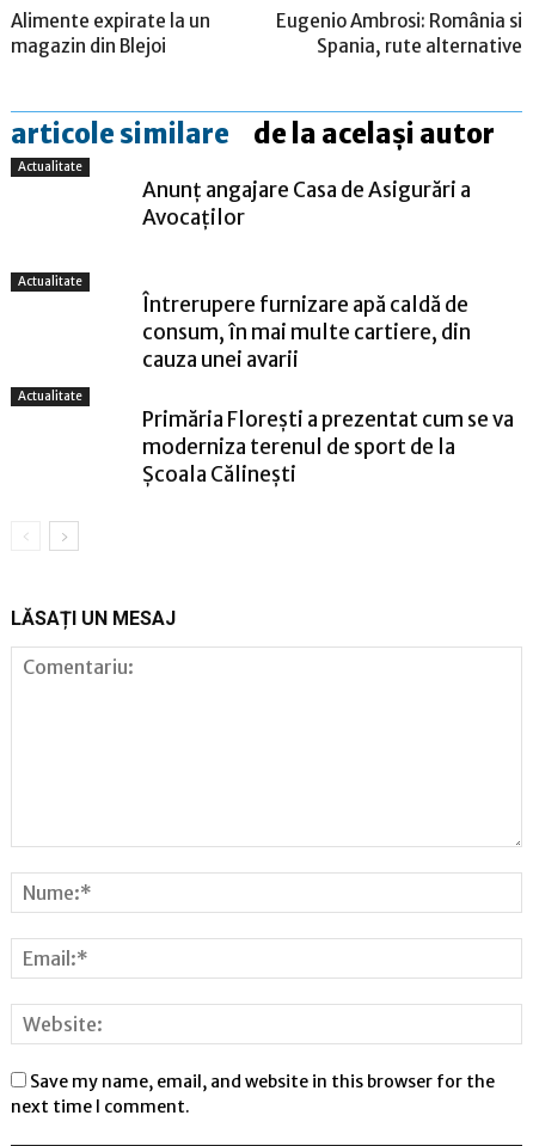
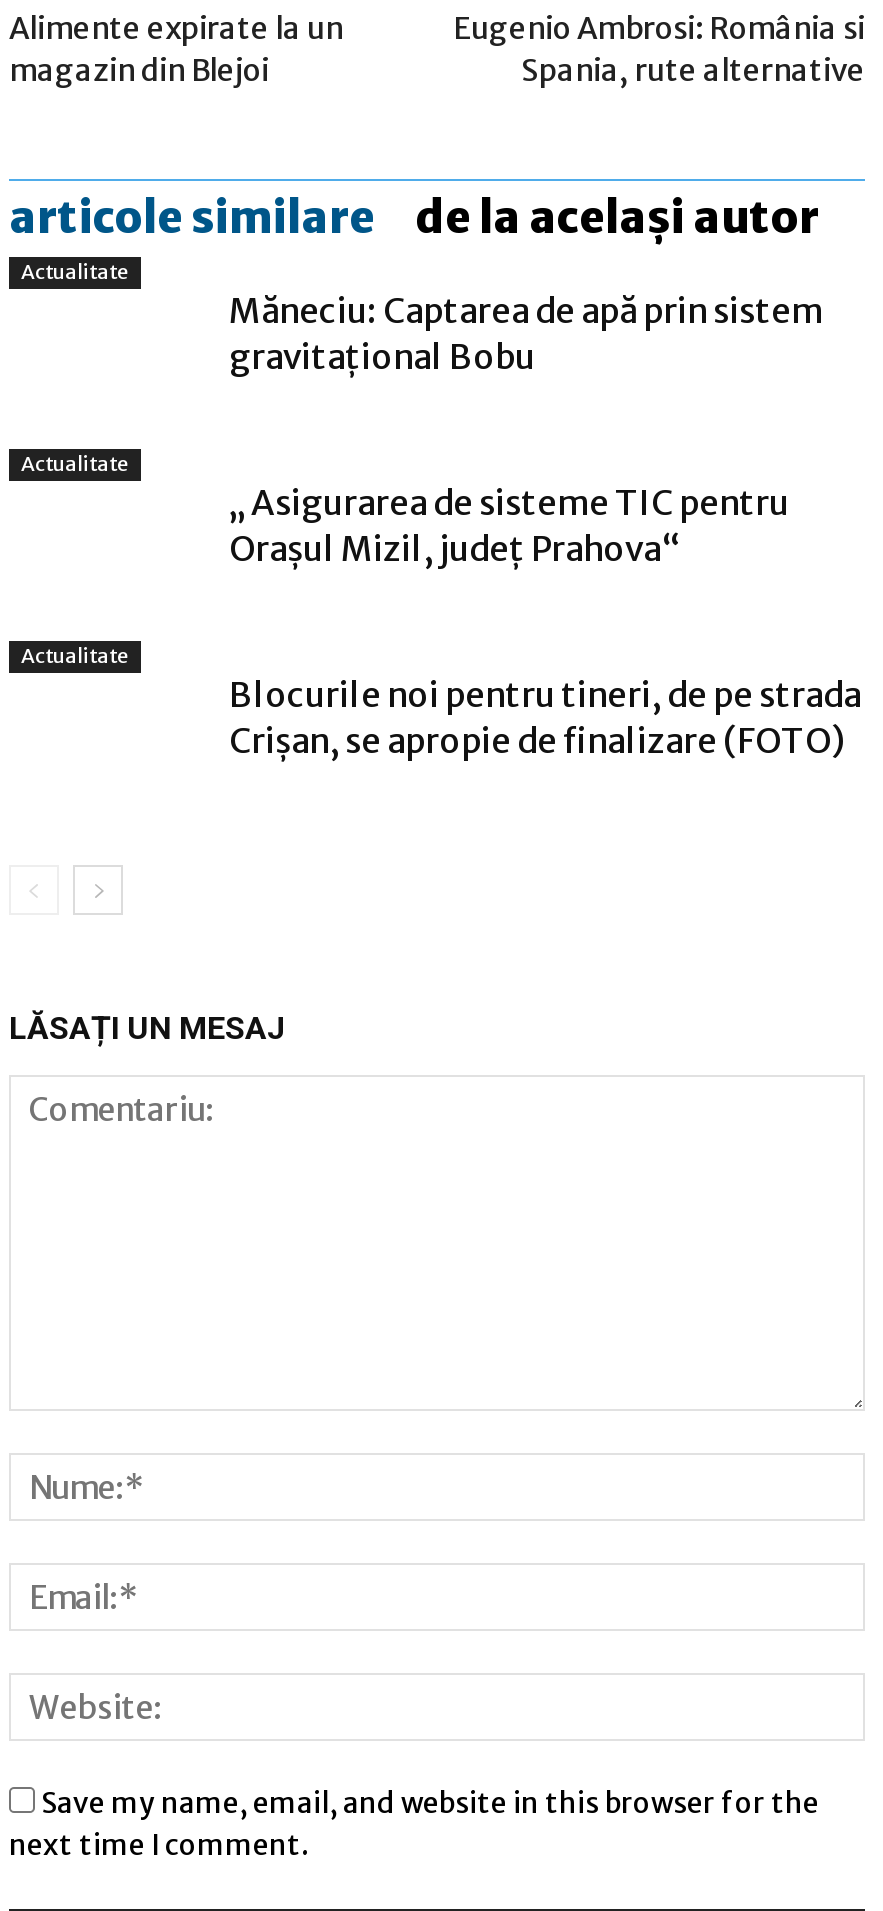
- Anunț angajare Casa de Asigurări a
- Avocaților
+ Măneciu: Captarea de apă prin sistem
+ gravitațional Bobu

- Întrerupere furnizare apă caldă de
- consum, în mai multe cartiere, din
- cauza unei avarii
+ „Asigurarea de sisteme TIC pentru
+ Orașul Mizil, județ Prahova“

- Primăria Florești a prezentat cum se va
- moderniza terenul de sport de la
- Școala Călinești
+ Blocurile noi pentru tineri, de pe strada
+ Crișan, se apropie de finalizare (FOTO)
